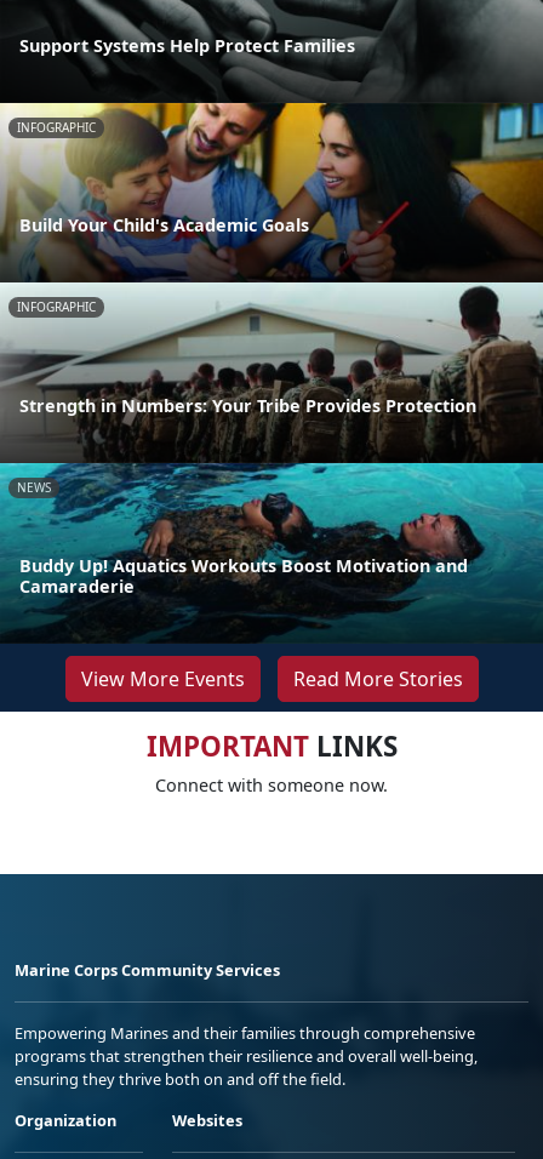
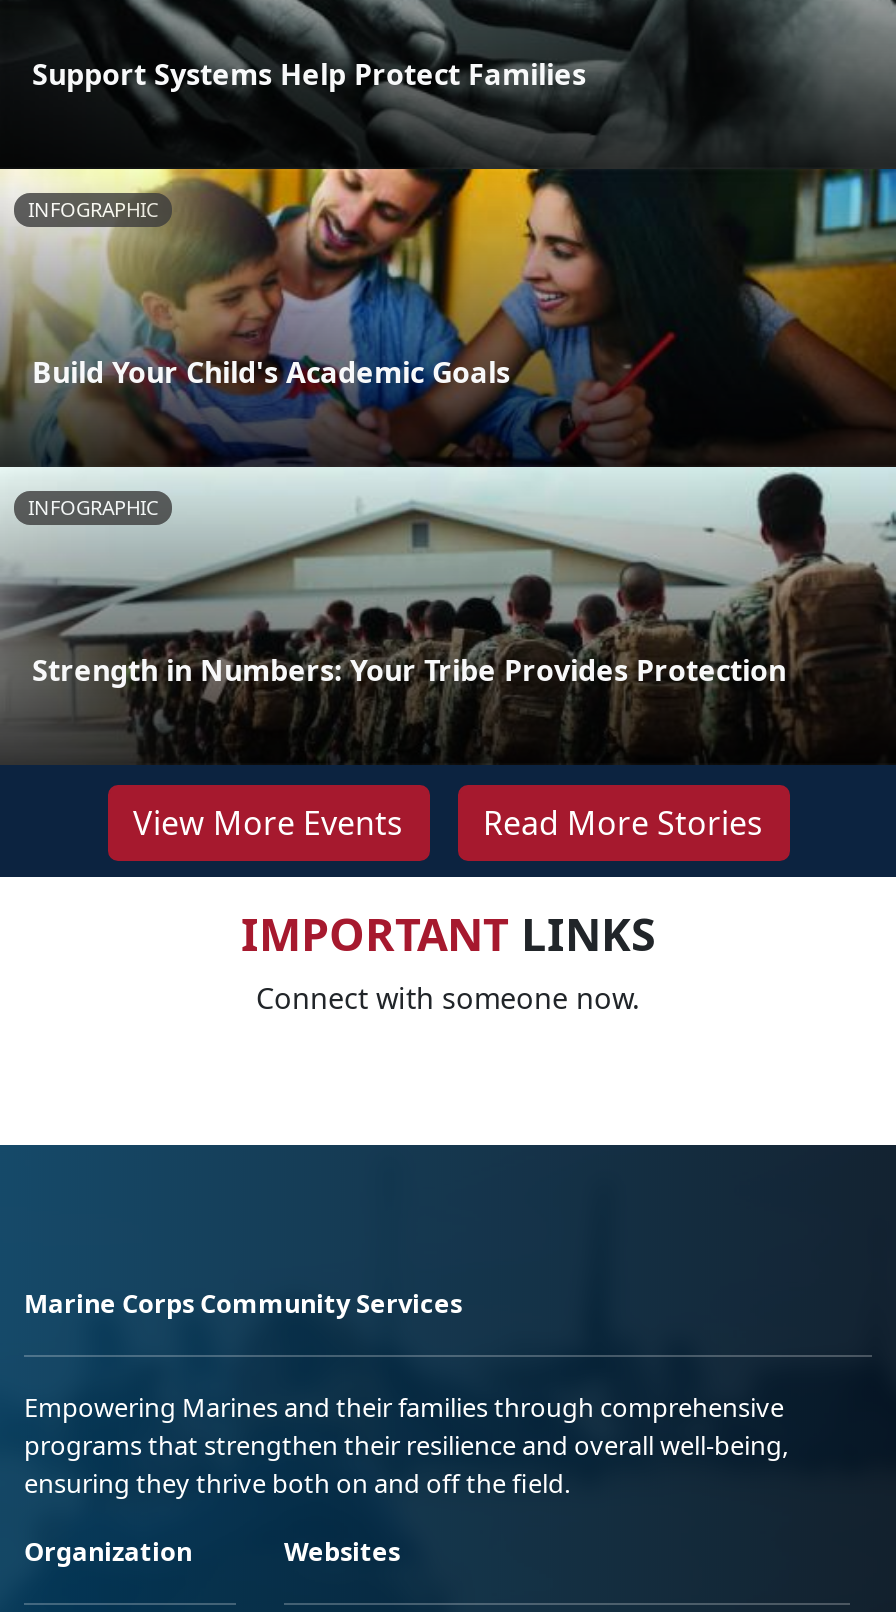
- [image]
- NEWS

- Buddy Up! Aquatics Workouts Boost Motivation and
- Camaraderie
